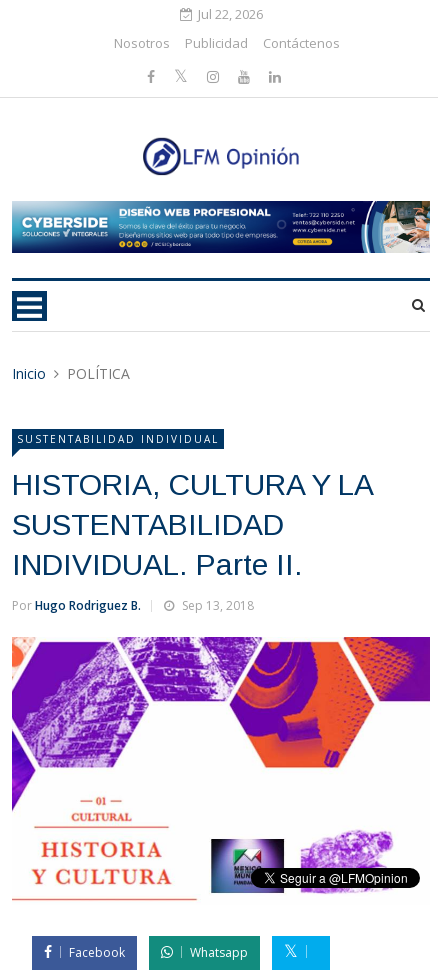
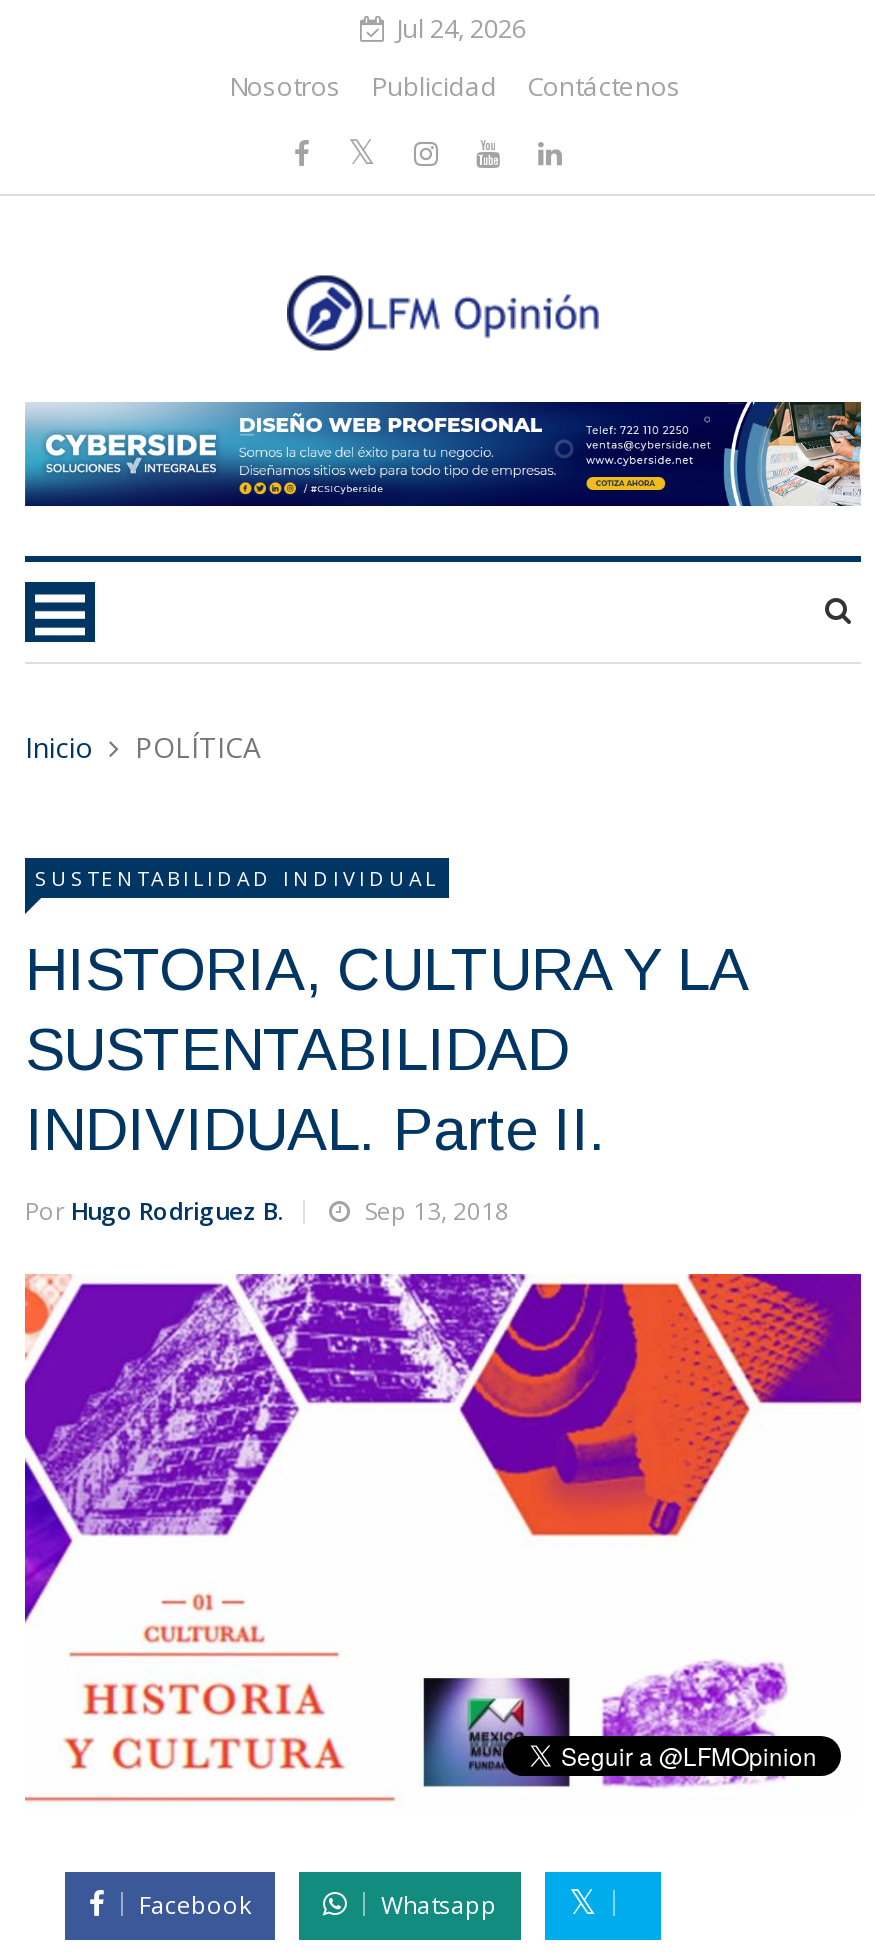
- Jul 22, 2026
+ Jul 24, 2026
